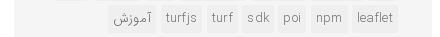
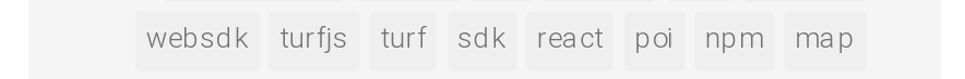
- آموزش
+ websdk

- leaflet
+ map

+ react
